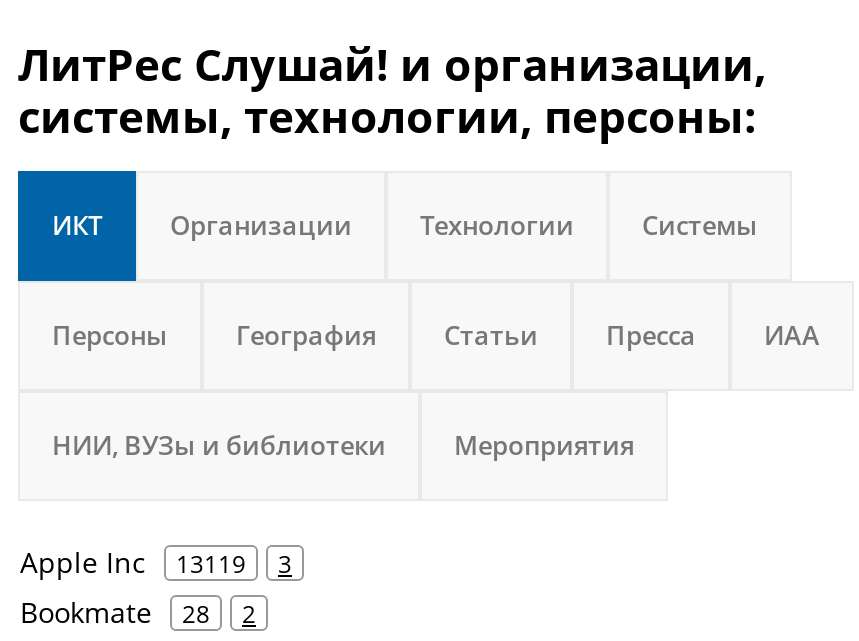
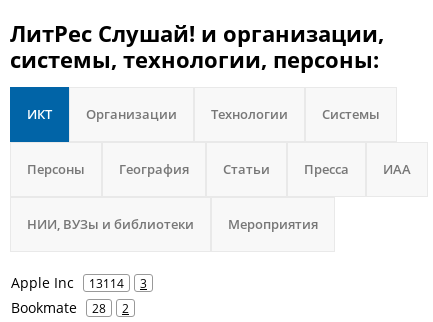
- Apple Inc 13119 3
+ Apple Inc 13114 3
